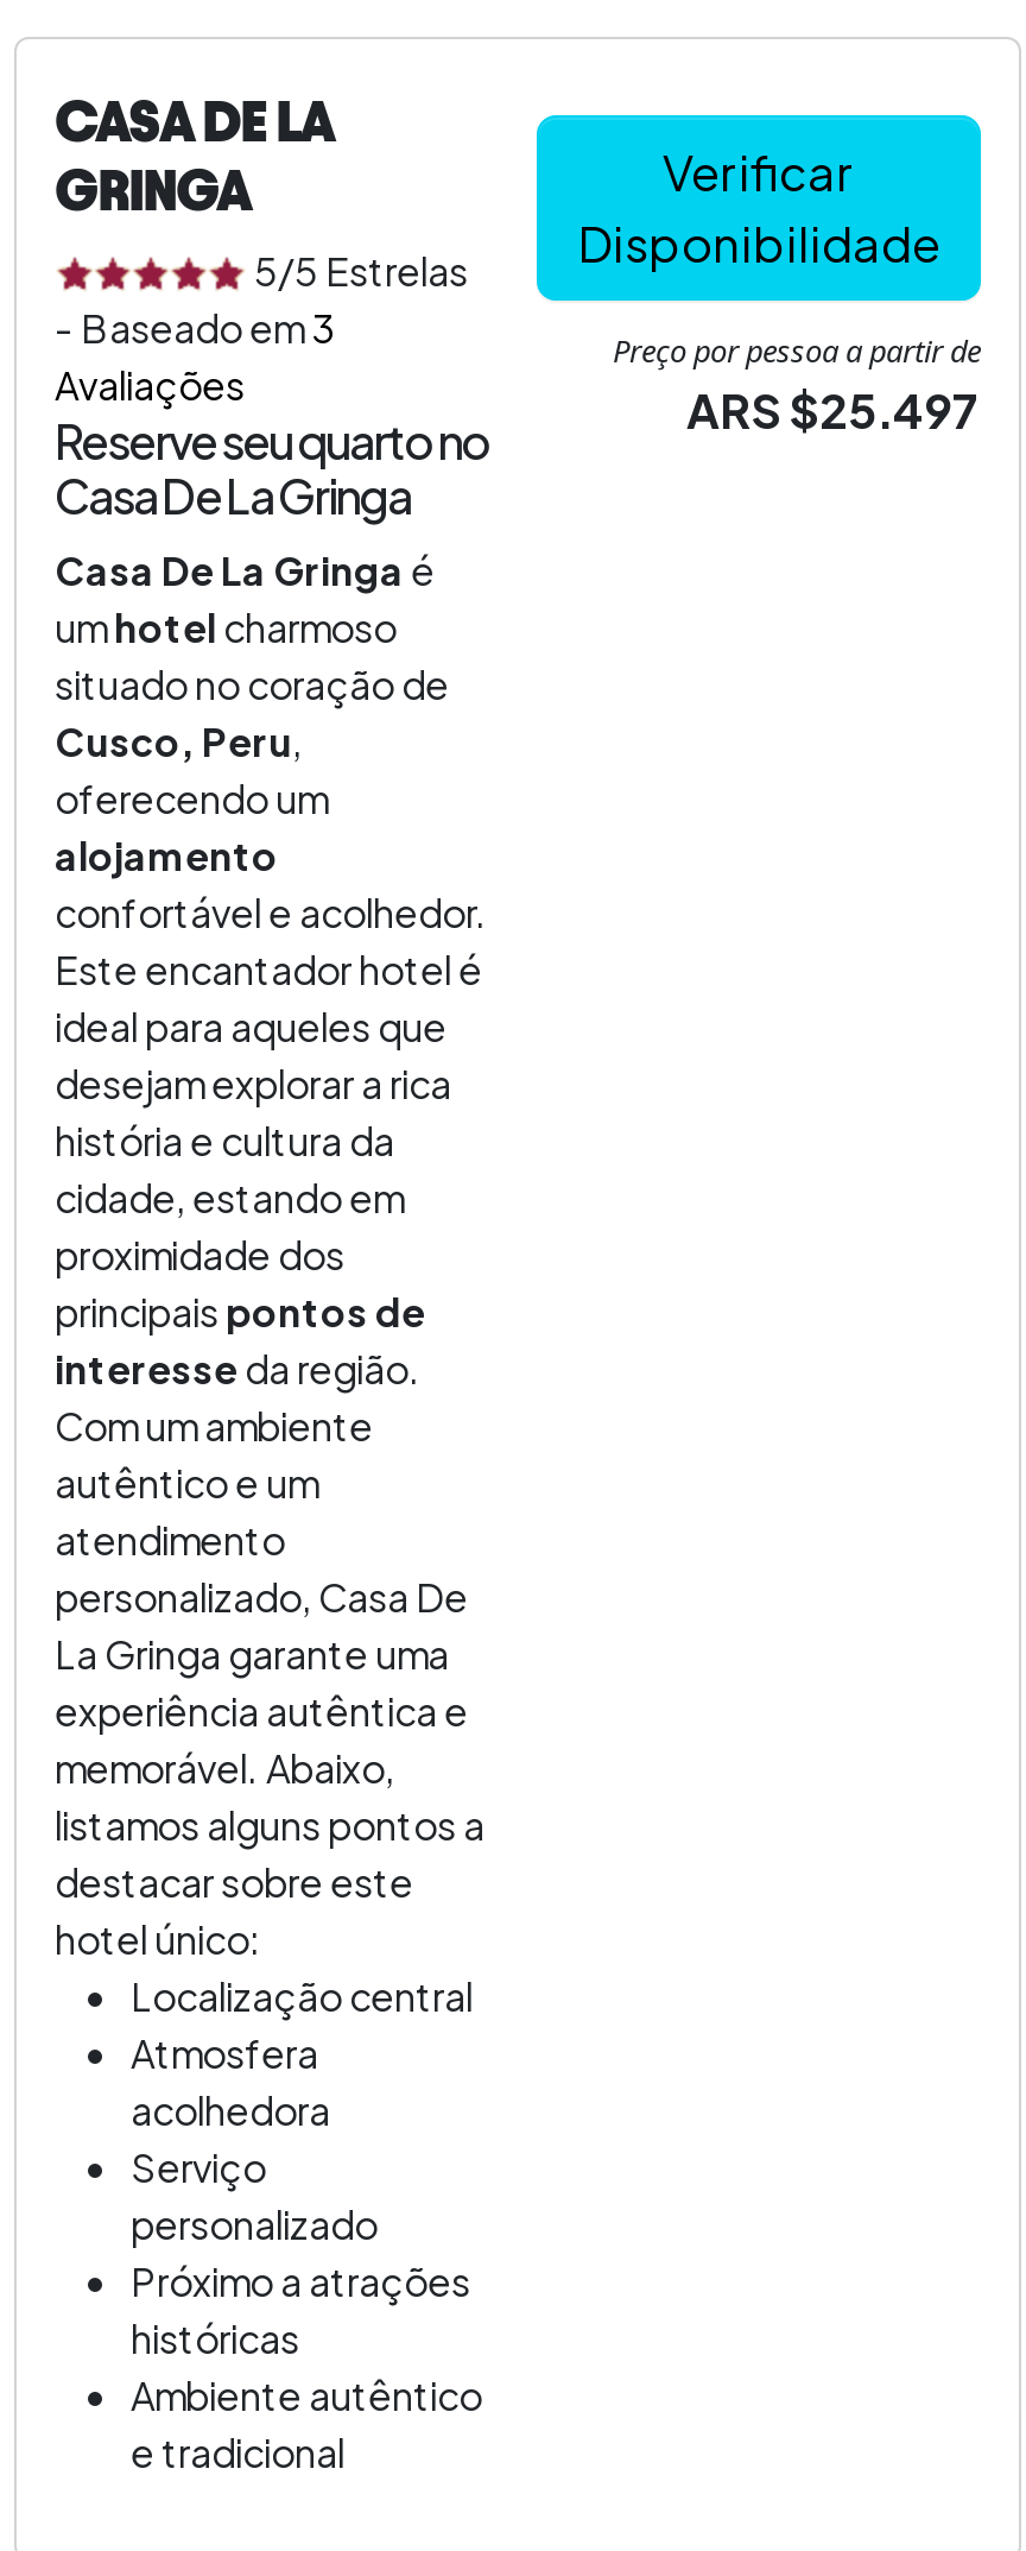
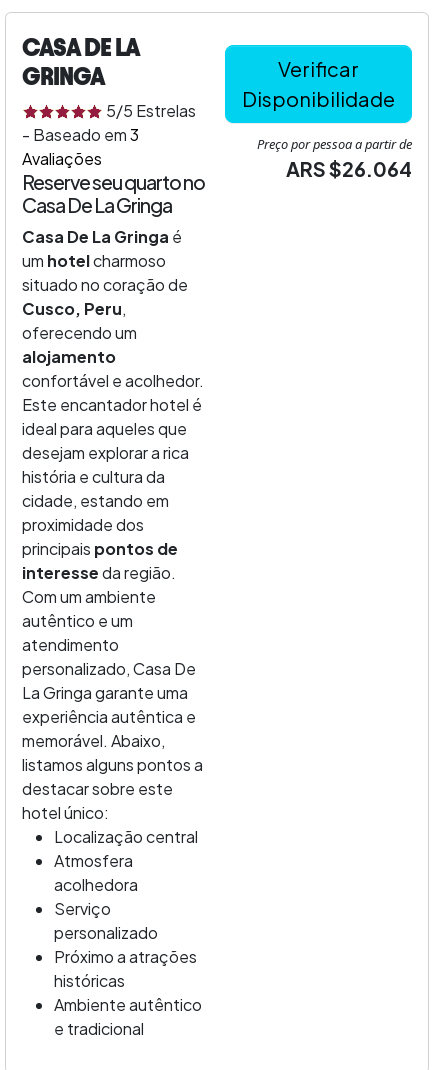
- ARS $25.497
+ ARS $26.064
